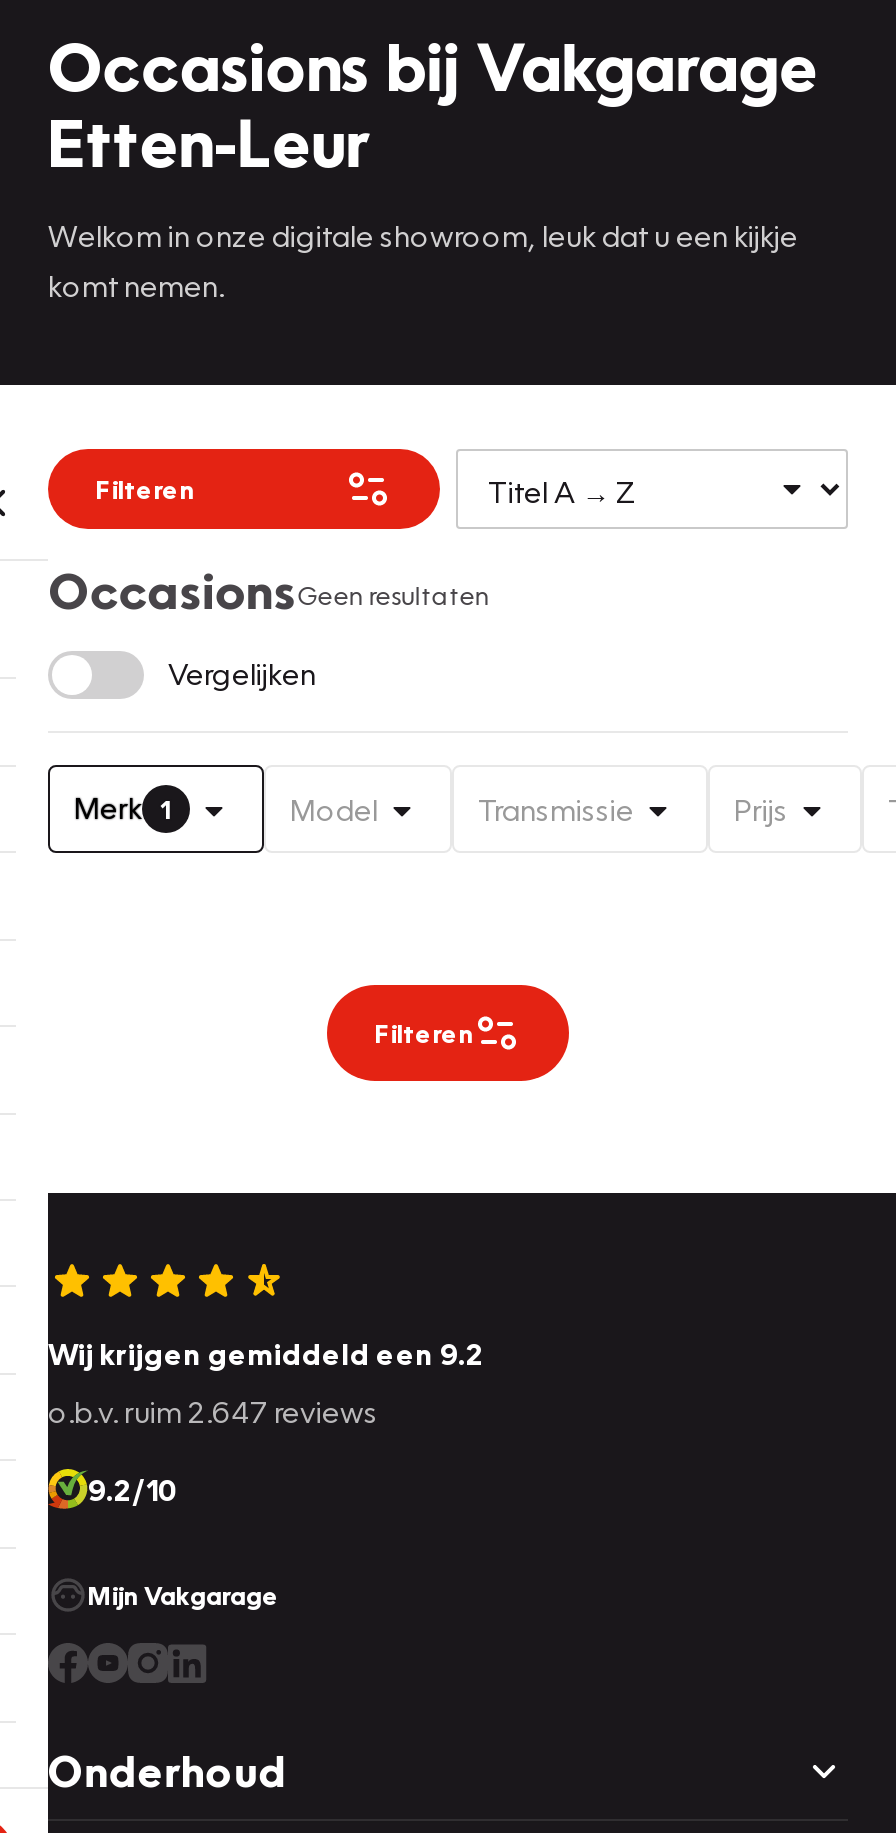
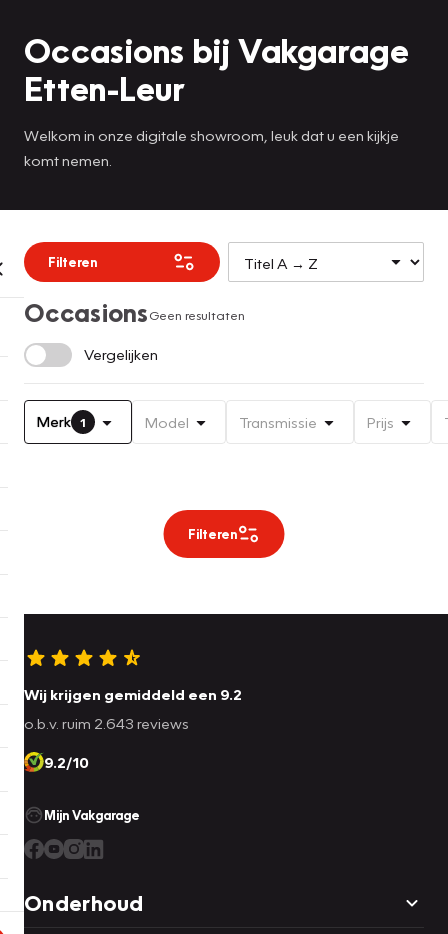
- o.b.v. ruim 2.647 reviews
+ o.b.v. ruim 2.643 reviews
